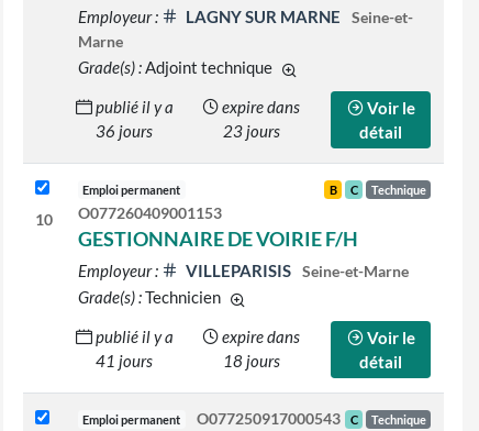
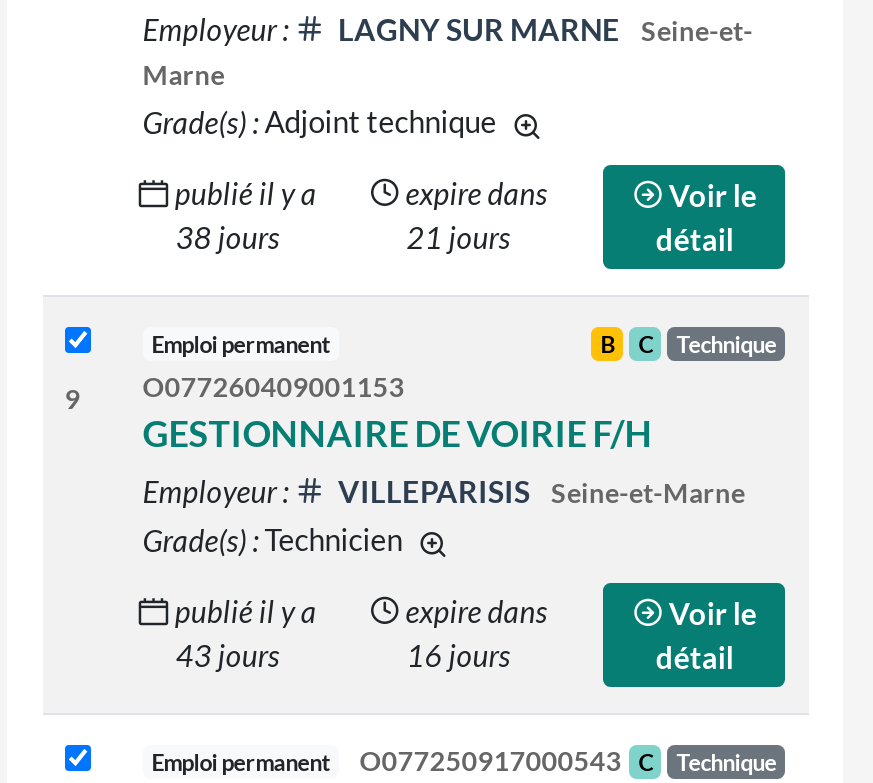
- 36 jours
+ 38 jours

- 23 jours
+ 21 jours

- 10 O077260409001153
+ 9 O077260409001153

- 41 jours
+ 43 jours

- 18 jours
+ 16 jours
